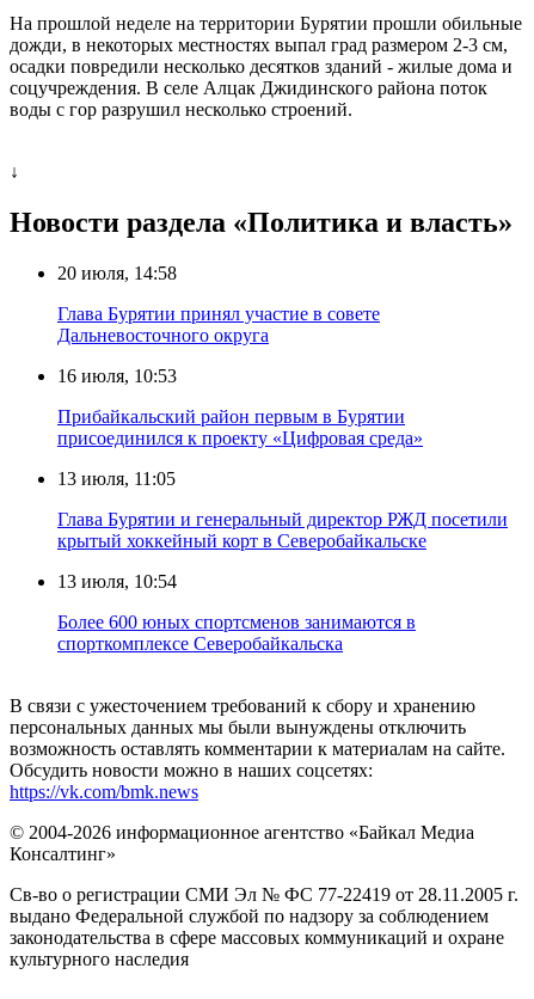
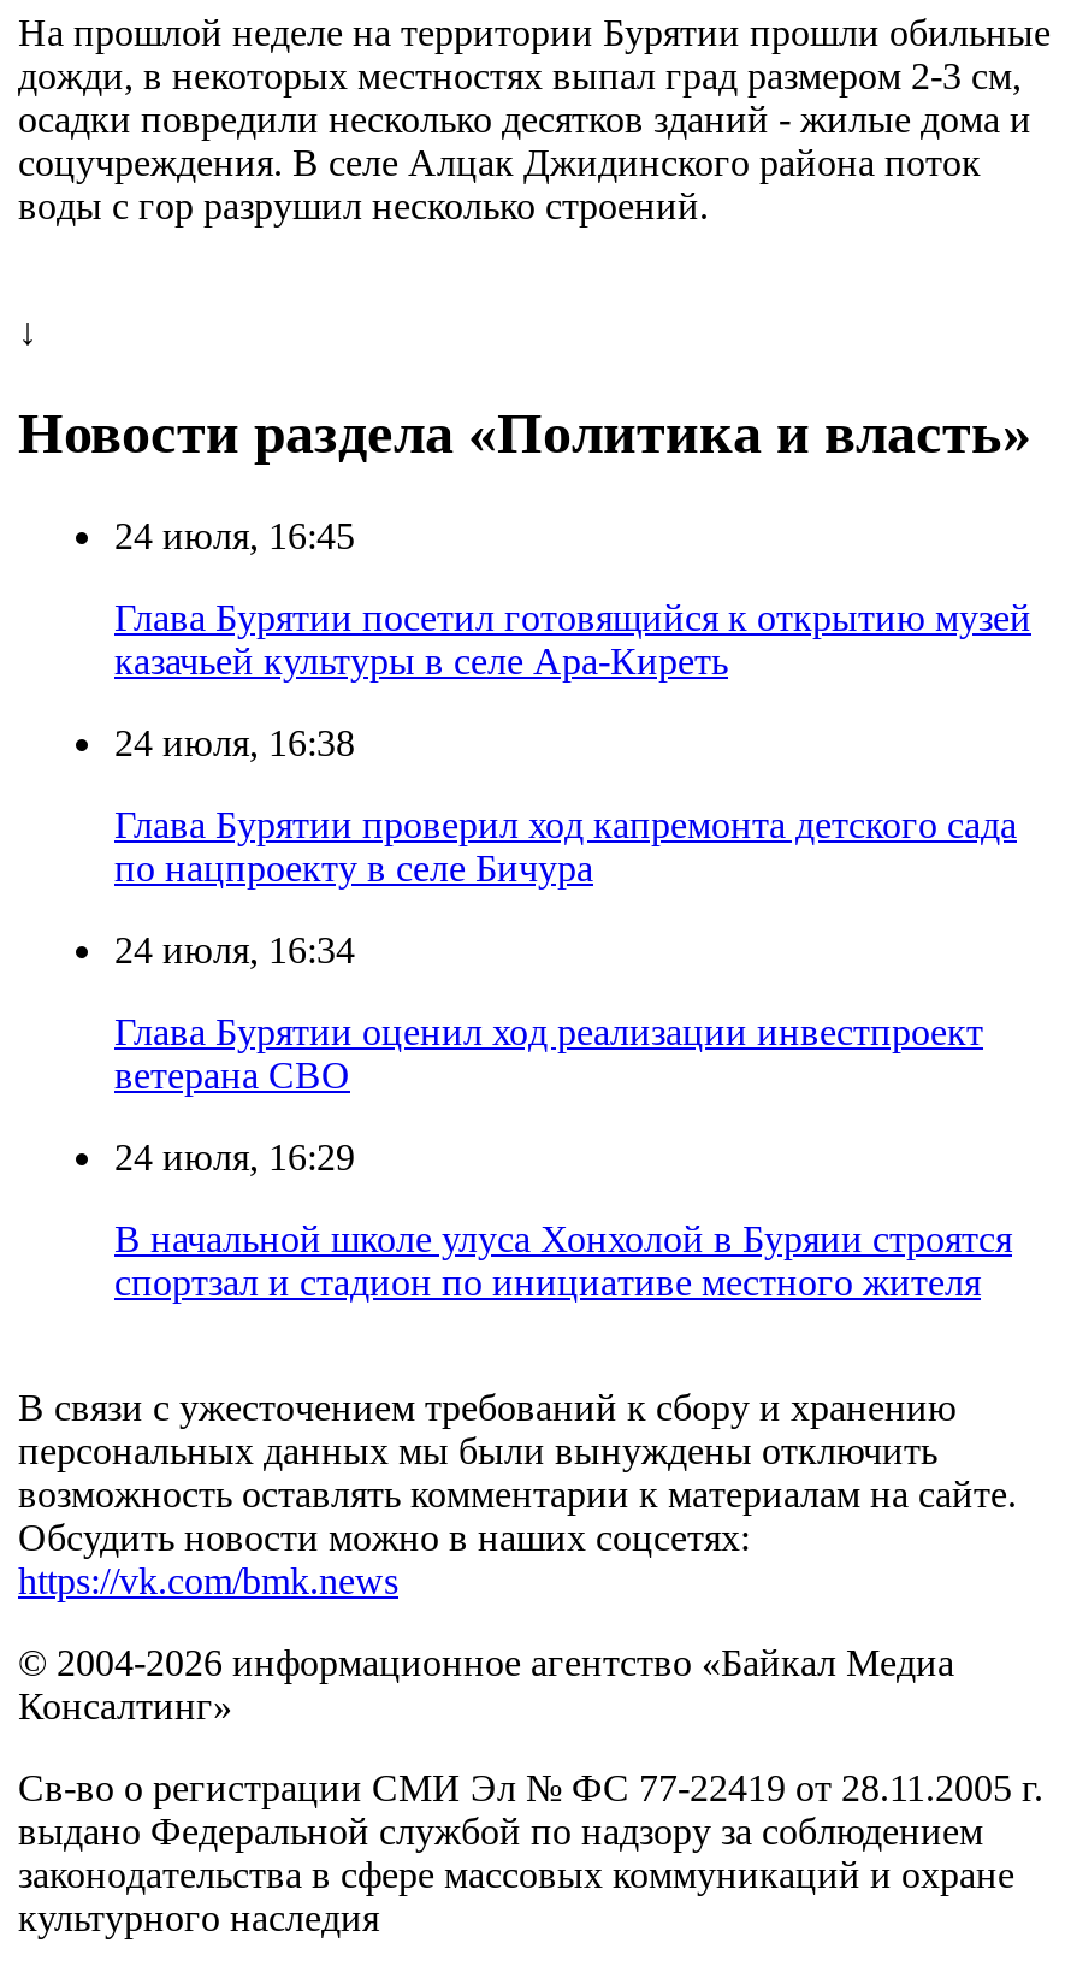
- 20 июля, 14:58
+ 24 июля, 16:45

- Глава Бурятии принял участие в совете
- Дальневосточного округа
+ Глава Бурятии посетил готовящийся к открытию музей
+ казачьей культуры в селе Ара-Киреть

- 16 июля, 10:53
+ 24 июля, 16:38

- Прибайкальский район первым в Бурятии
- присоединился к проекту «Цифровая среда»
+ Глава Бурятии проверил ход капремонта детского сада
+ по нацпроекту в селе Бичура

- 13 июля, 11:05
+ 24 июля, 16:34

- Глава Бурятии и генеральный директор РЖД посетили
- крытый хоккейный корт в Северобайкальске
+ Глава Бурятии оценил ход реализации инвестпроект
+ ветерана СВО

- 13 июля, 10:54
+ 24 июля, 16:29

- Более 600 юных спортсменов занимаются в
- спорткомплексе Северобайкальска
+ В начальной школе улуса Хонхолой в Буряии строятся
+ спортзал и стадион по инициативе местного жителя
